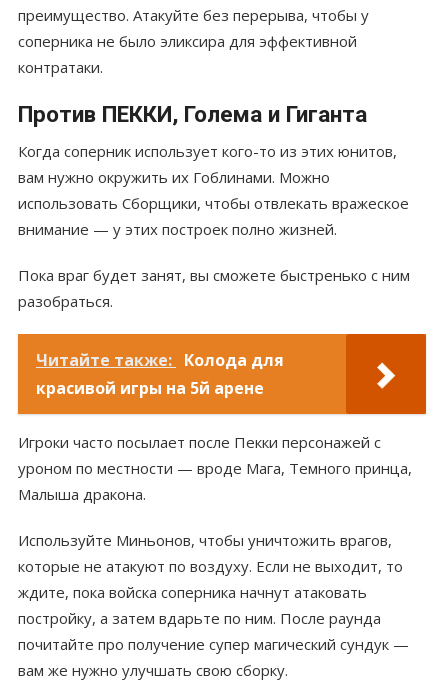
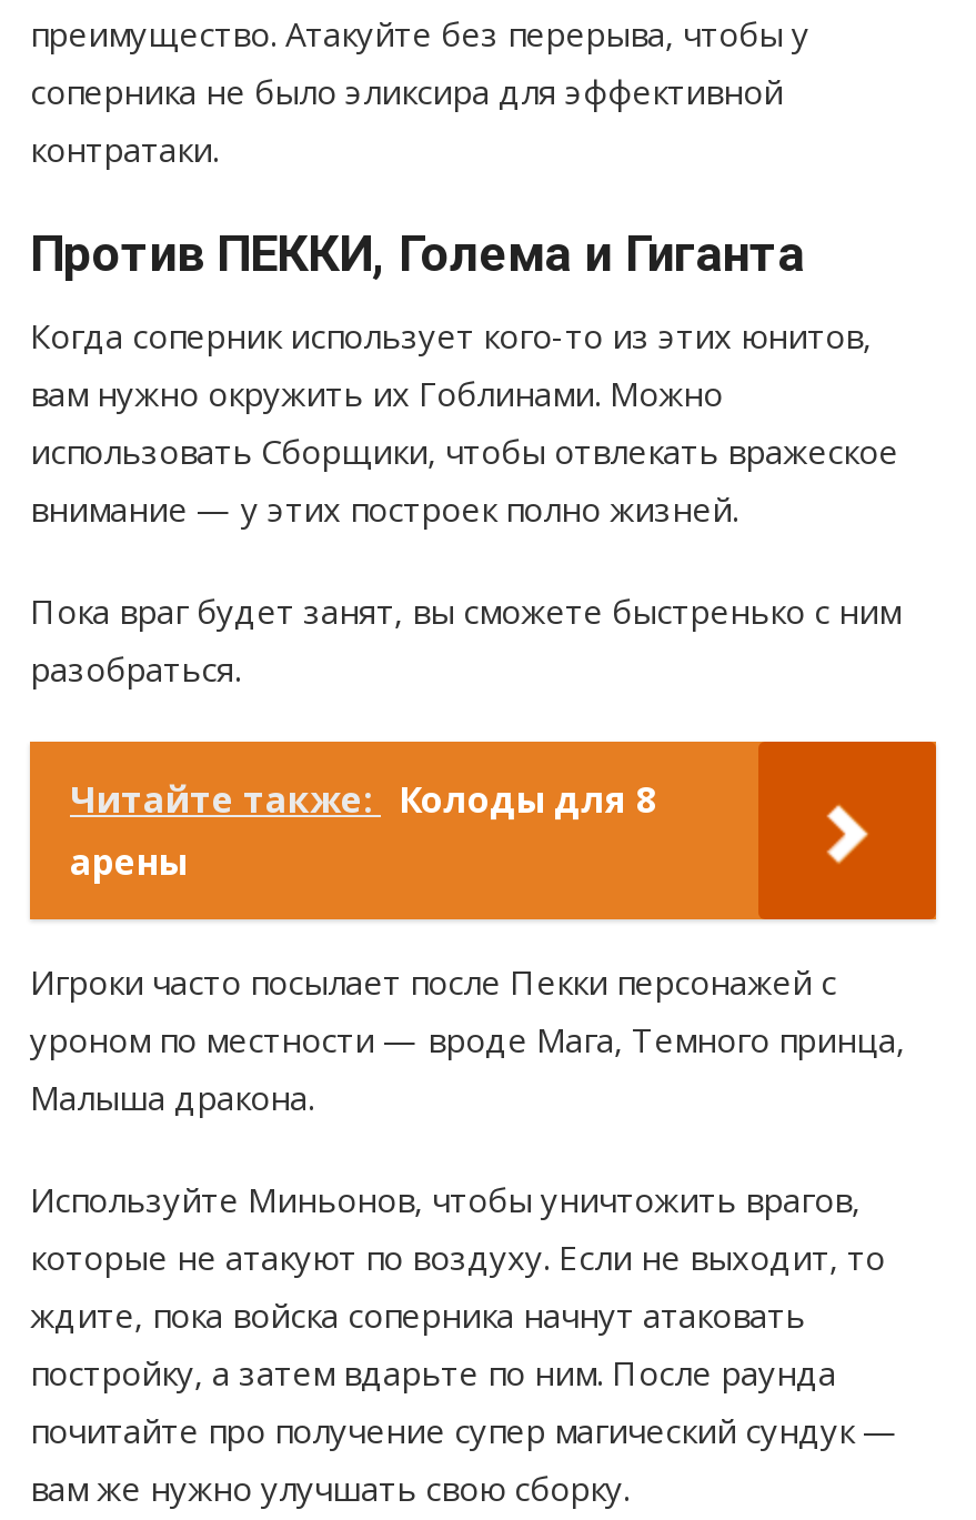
- Читайте также: Колода для
- красивой игры на 5й арене
+ Читайте также: Колоды для 8
+ арены
